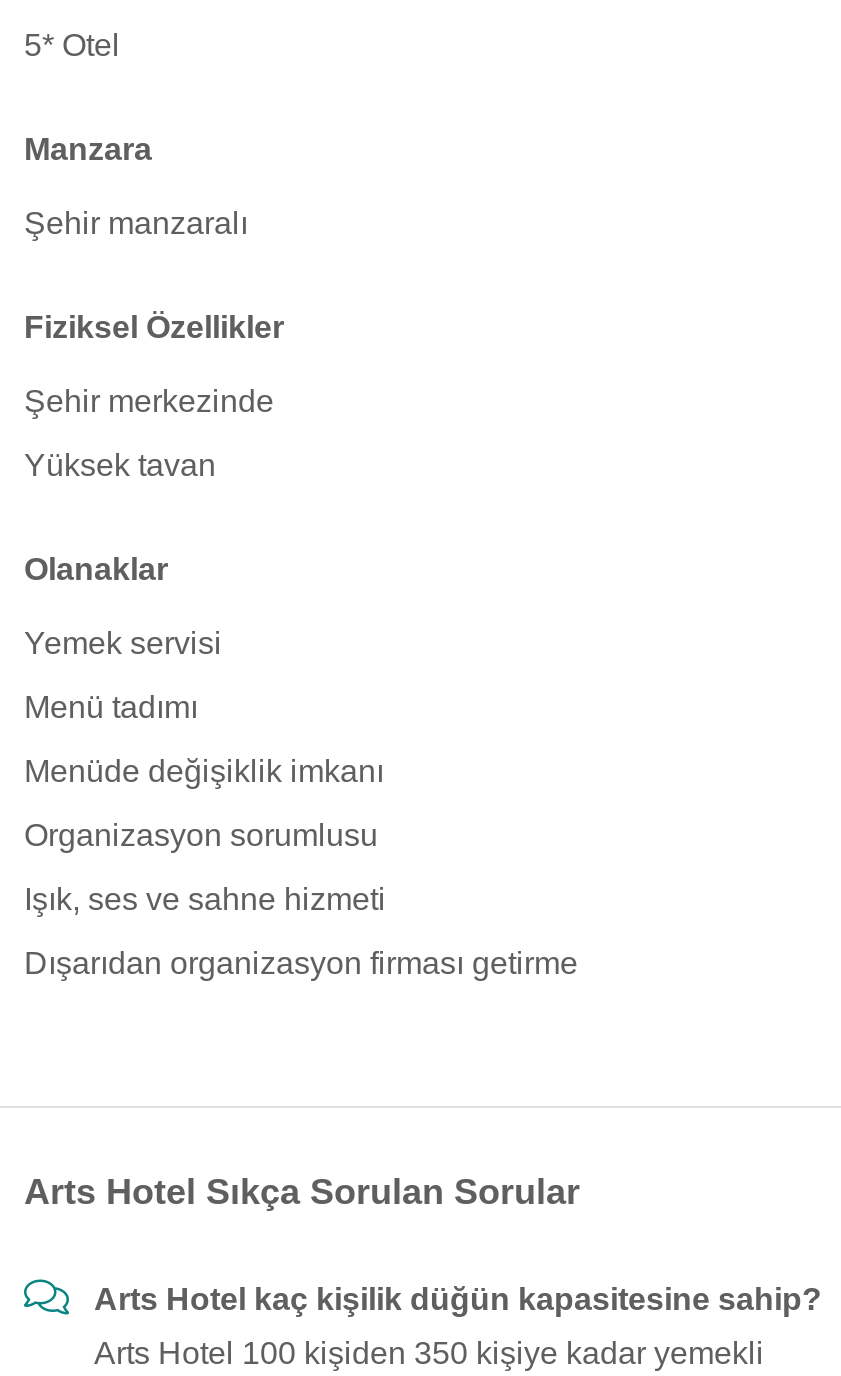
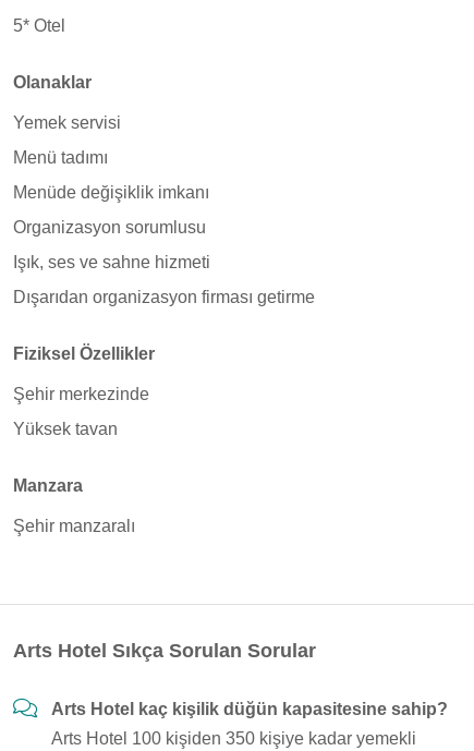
moved down: Fiziksel Özellikler | Şehir merkezinde | Yüksek tavan | Manzara | Şehir manzaralı

moved up: Olanaklar | Yemek servisi | Menü tadımı | Menüde değişiklik imkanı | Organizasyon sorumlusu | Işık, ses ve sahne hizmeti | Dışarıdan organizasyon firması getirme
